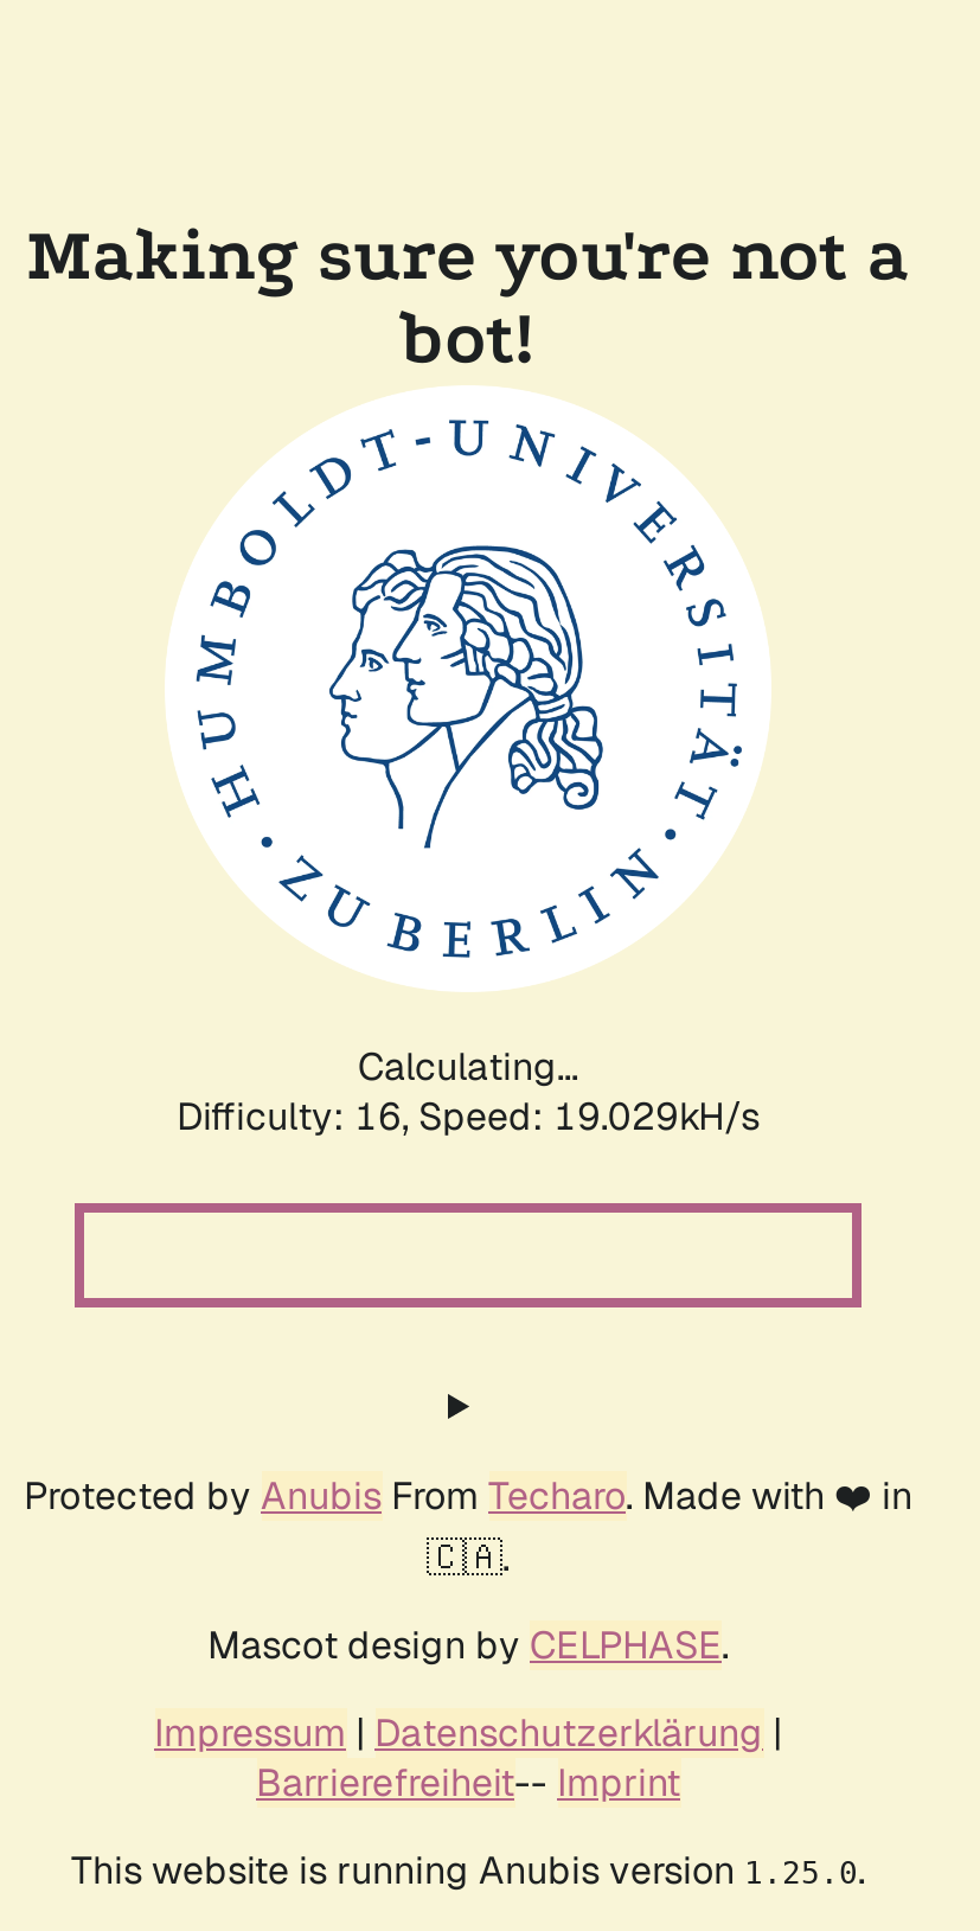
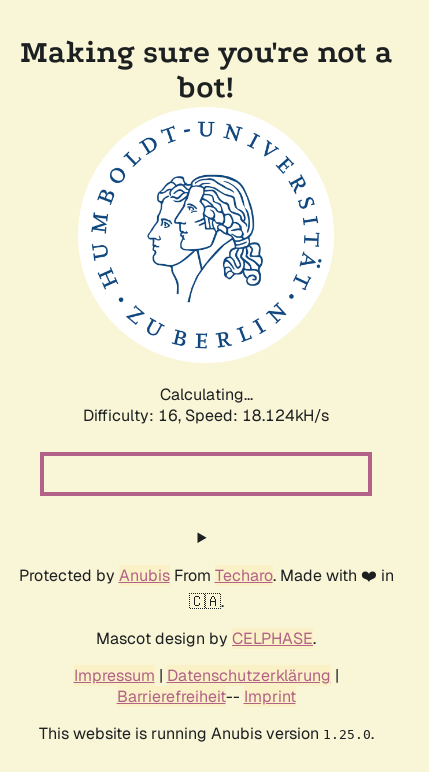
- Difficulty: 16, Speed: 19.029kH/s
+ Difficulty: 16, Speed: 18.124kH/s
